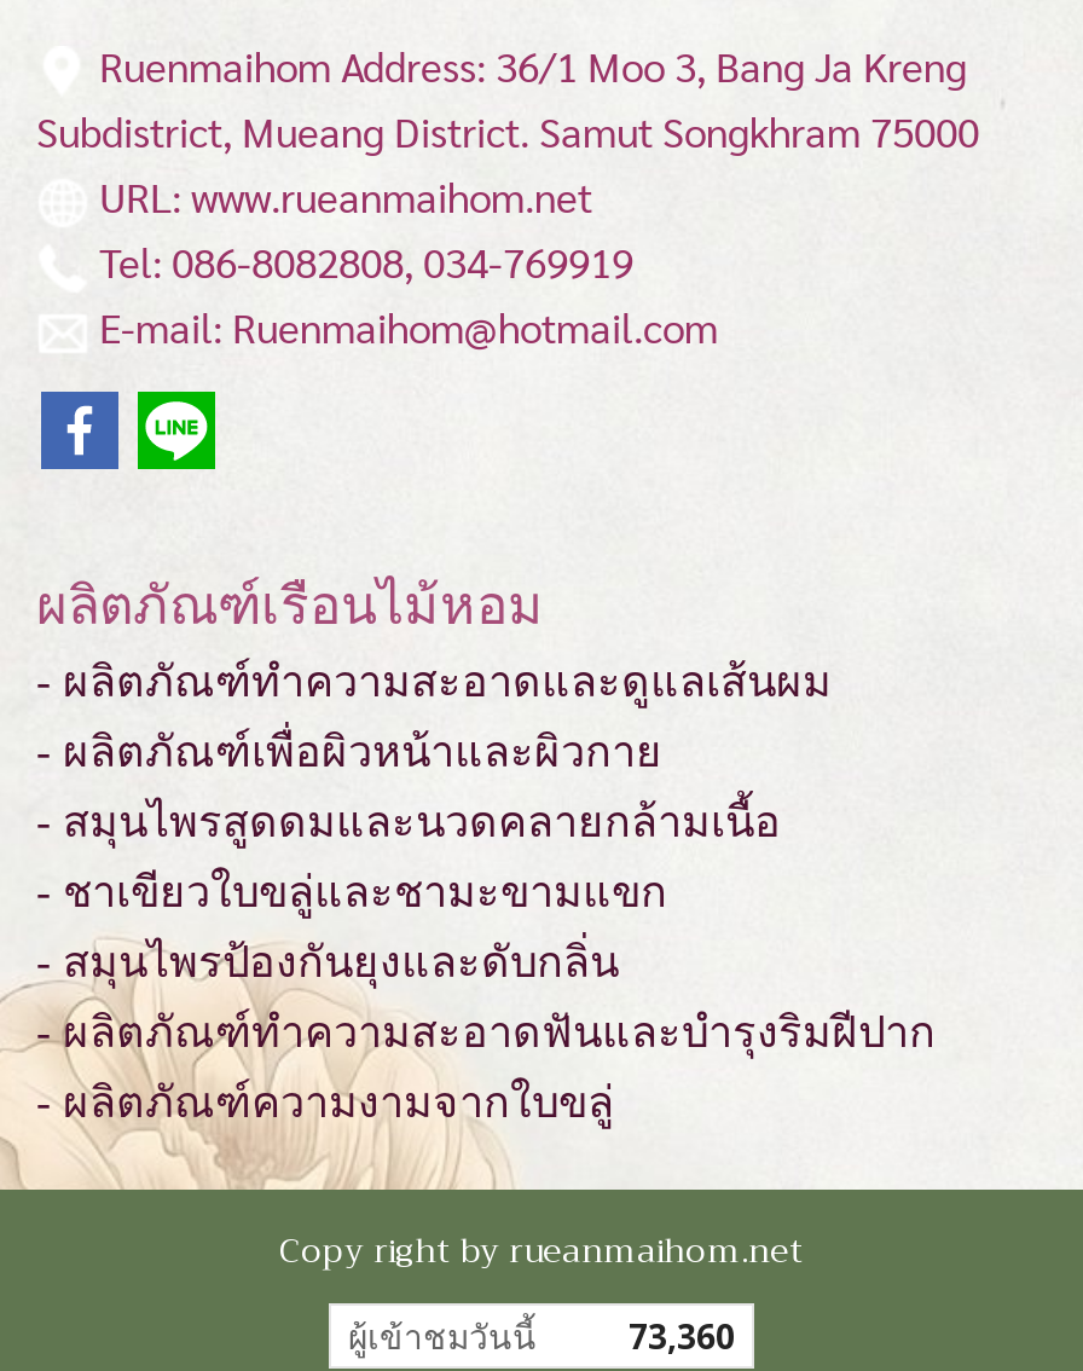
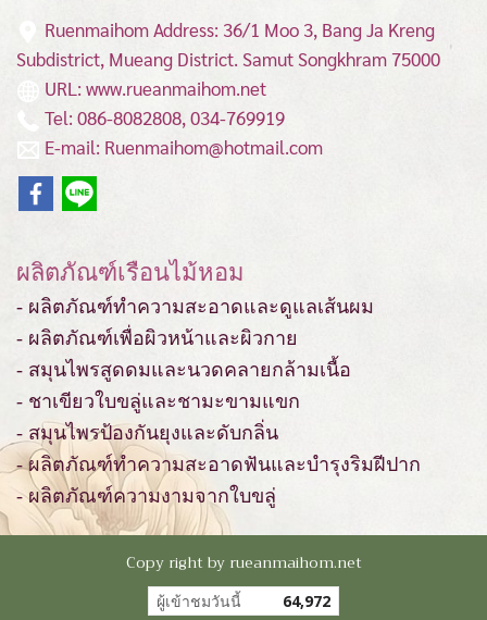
- ผู้เข้าชมวันนี้ 73,360
+ ผู้เข้าชมวันนี้ 64,972
